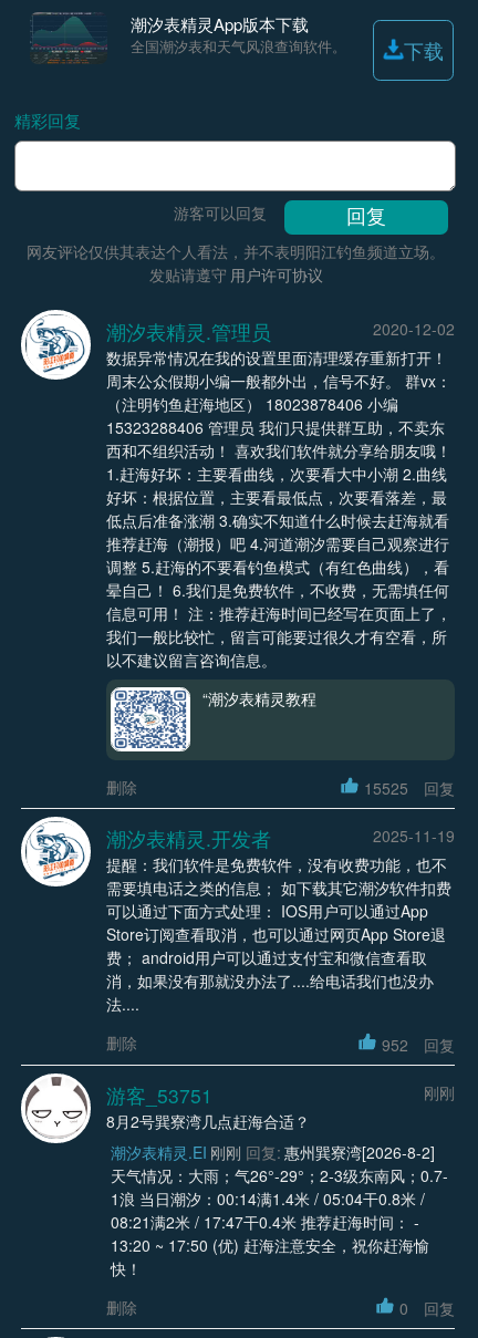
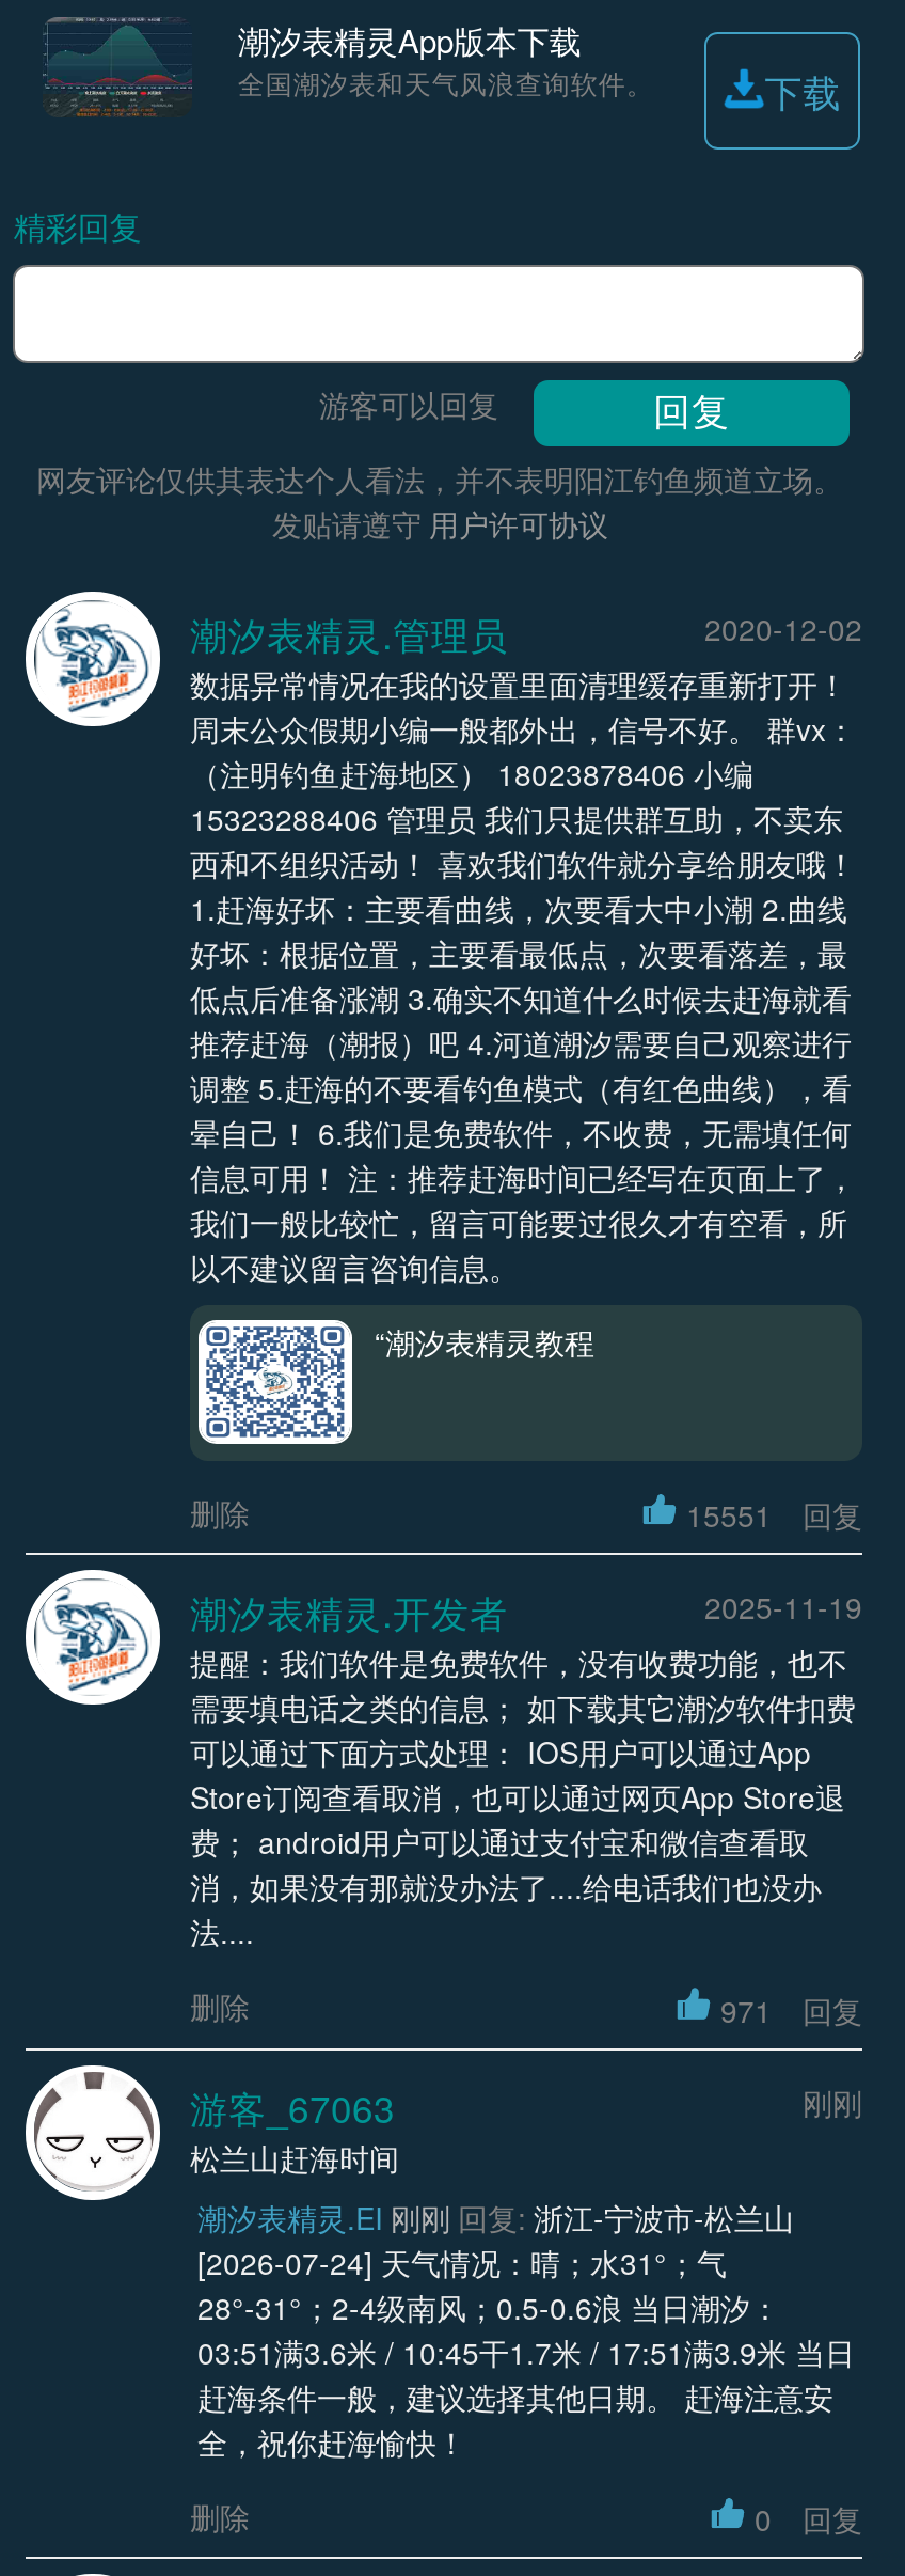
- 15525 回复
+ 15551 回复

- 952 回复
+ 971 回复

- 游客_53751
+ 游客_67063

- 8月2号巽寮湾几点赶海合适？
- 潮汐表精灵.EI 刚刚 回复: 惠州巽寮湾[2026-8-2]
- 天气情况：大雨；气26°-29°；2-3级东南风；0.7-
- 1浪 当日潮汐：00:14满1.4米 / 05:04干0.8米 /
- 08:21满2米 / 17:47干0.4米 推荐赶海时间： -
- 13:20 ~ 17:50 (优) 赶海注意安全，祝你赶海愉
- 快！
+ 松兰山赶海时间
+ 潮汐表精灵.EI 刚刚 回复: 浙江-宁波市-松兰山
+ [2026-07-24] 天气情况：晴；水31°；气
+ 28°-31°；2-4级南风；0.5-0.6浪 当日潮汐：
+ 03:51满3.6米 / 10:45干1.7米 / 17:51满3.9米 当日
+ 赶海条件一般，建议选择其他日期。 赶海注意安
+ 全，祝你赶海愉快！
